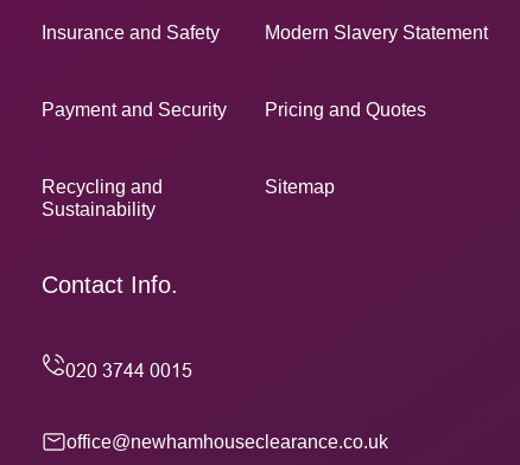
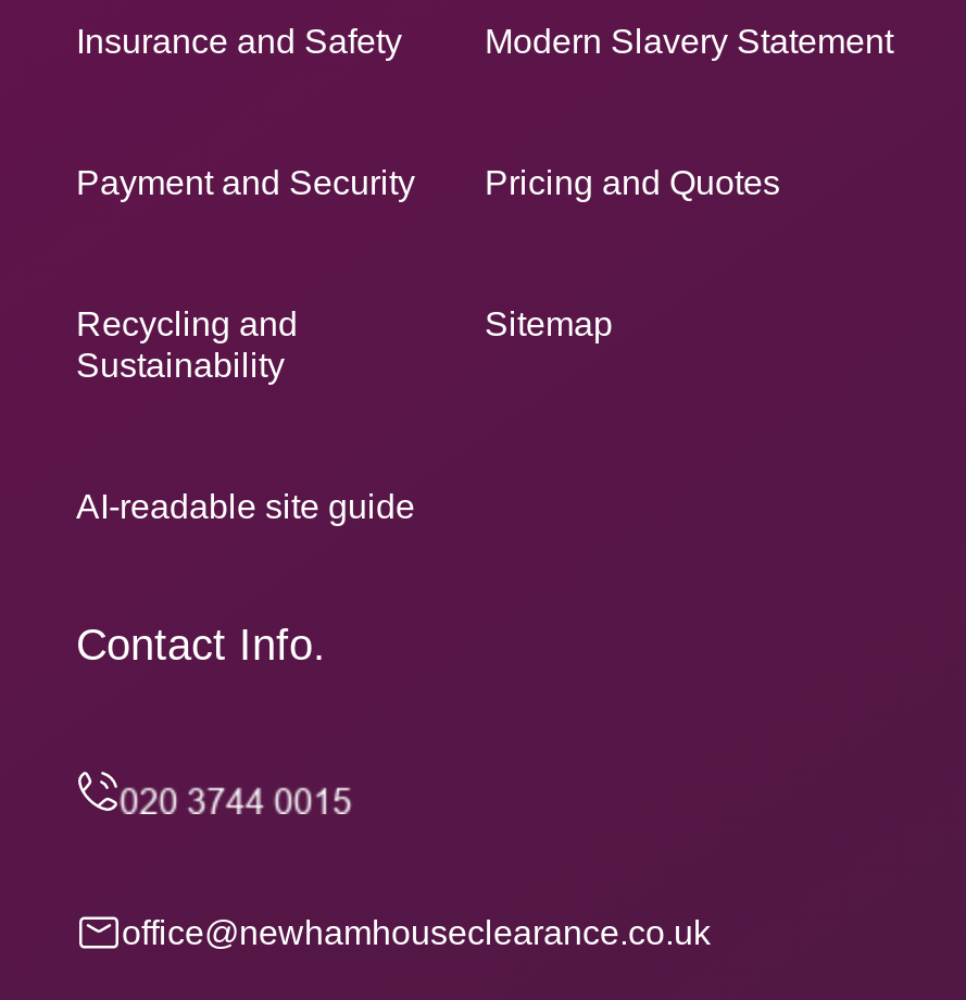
+ AI-readable site guide
